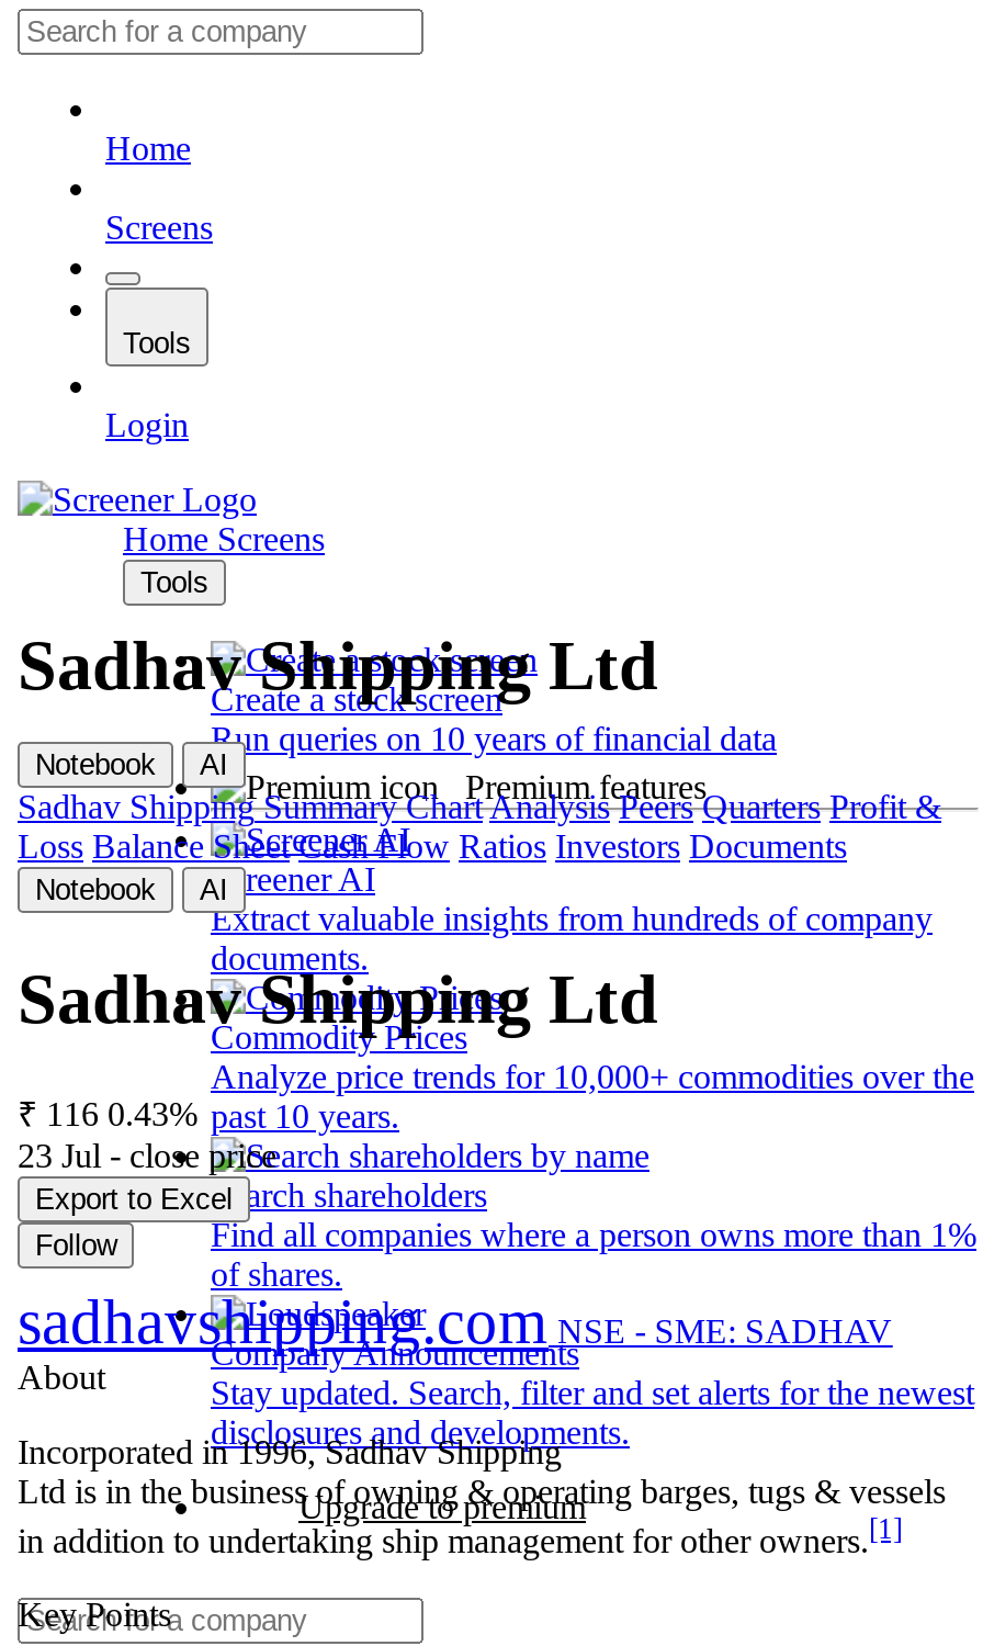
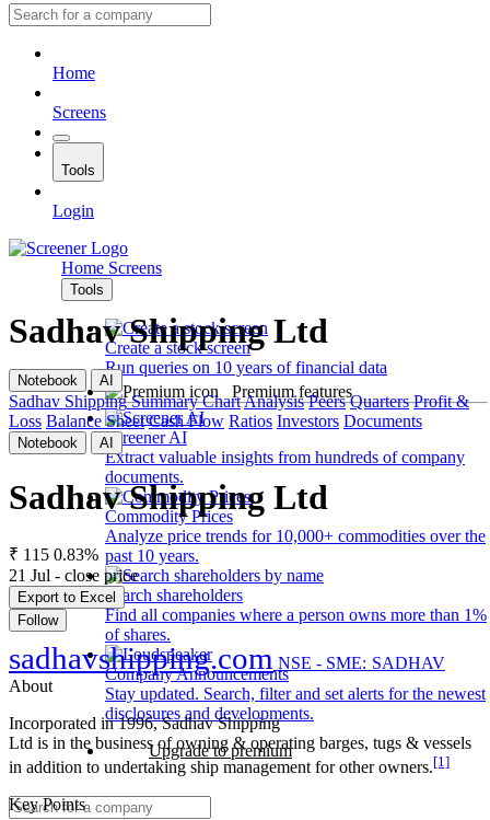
- ₹ 116 0.43% past 10 years.
+ ₹ 115 0.83% past 10 years.

- 23 Jul - close price
+ 21 Jul - close price
